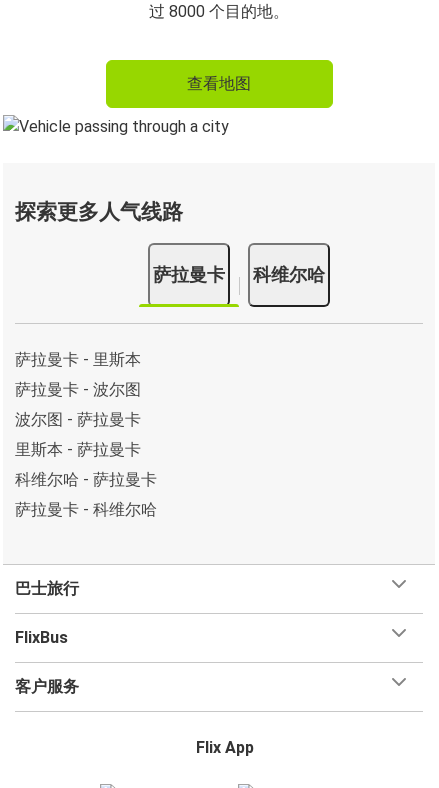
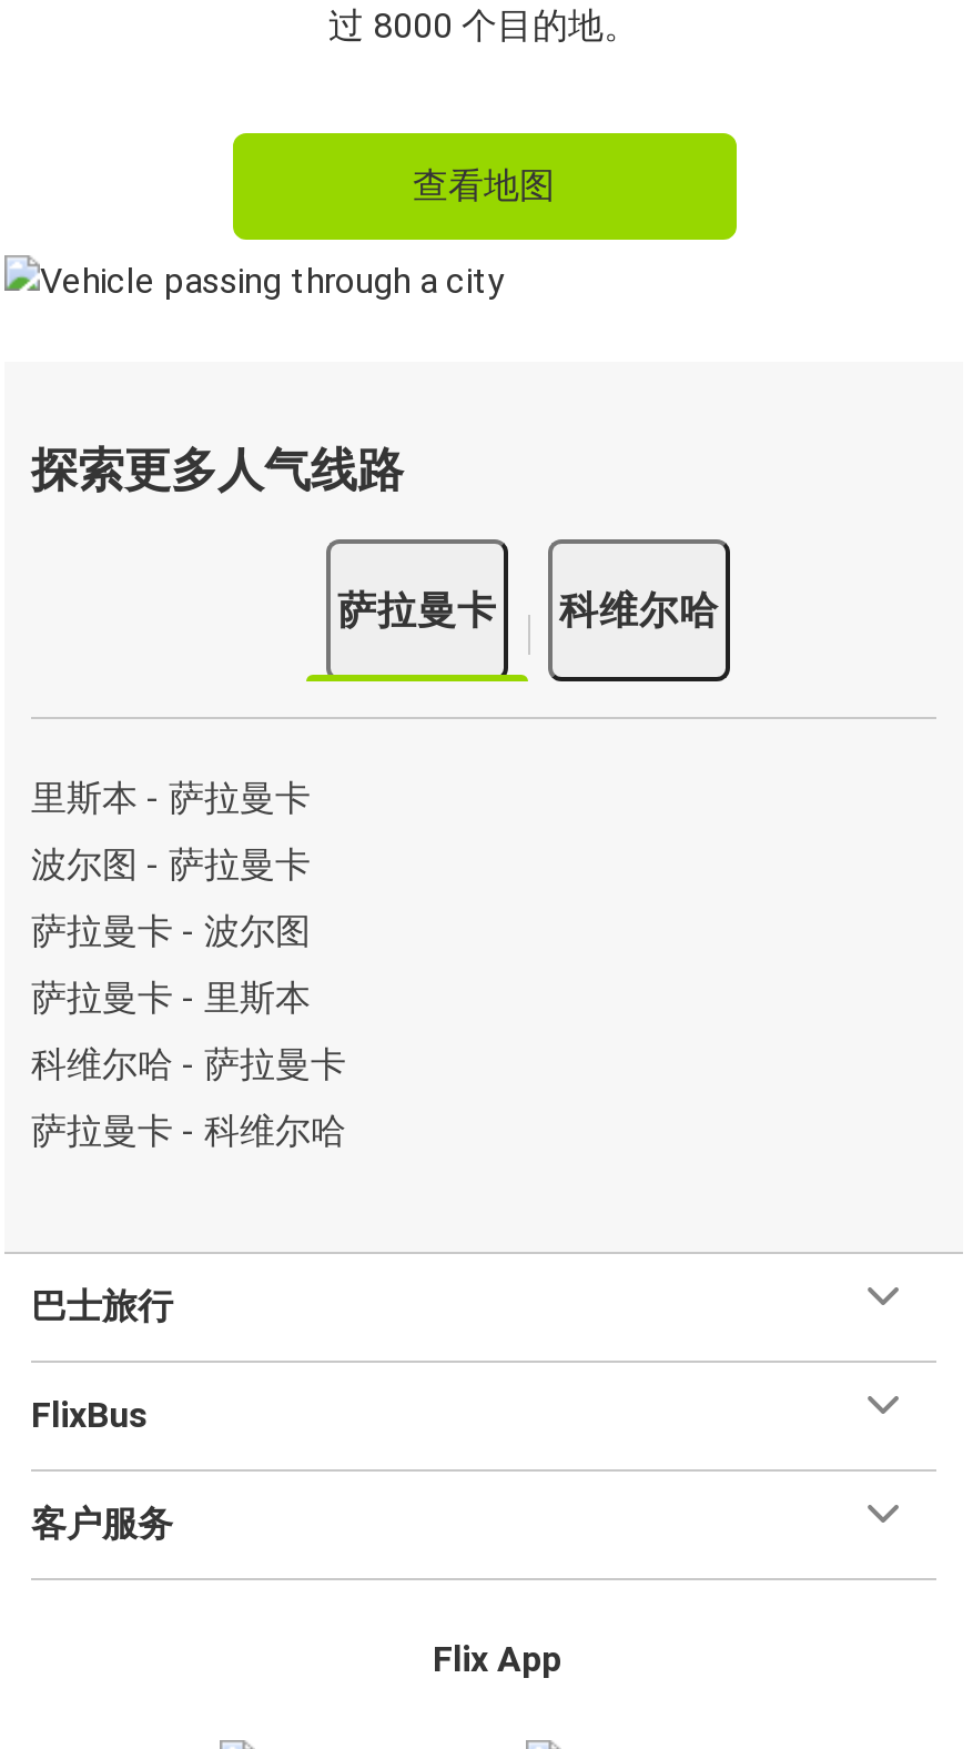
moved down: 萨拉曼卡 - 里斯本

moved up: 萨拉曼卡 - 波尔图 | 波尔图 - 萨拉曼卡 | 里斯本 - 萨拉曼卡
